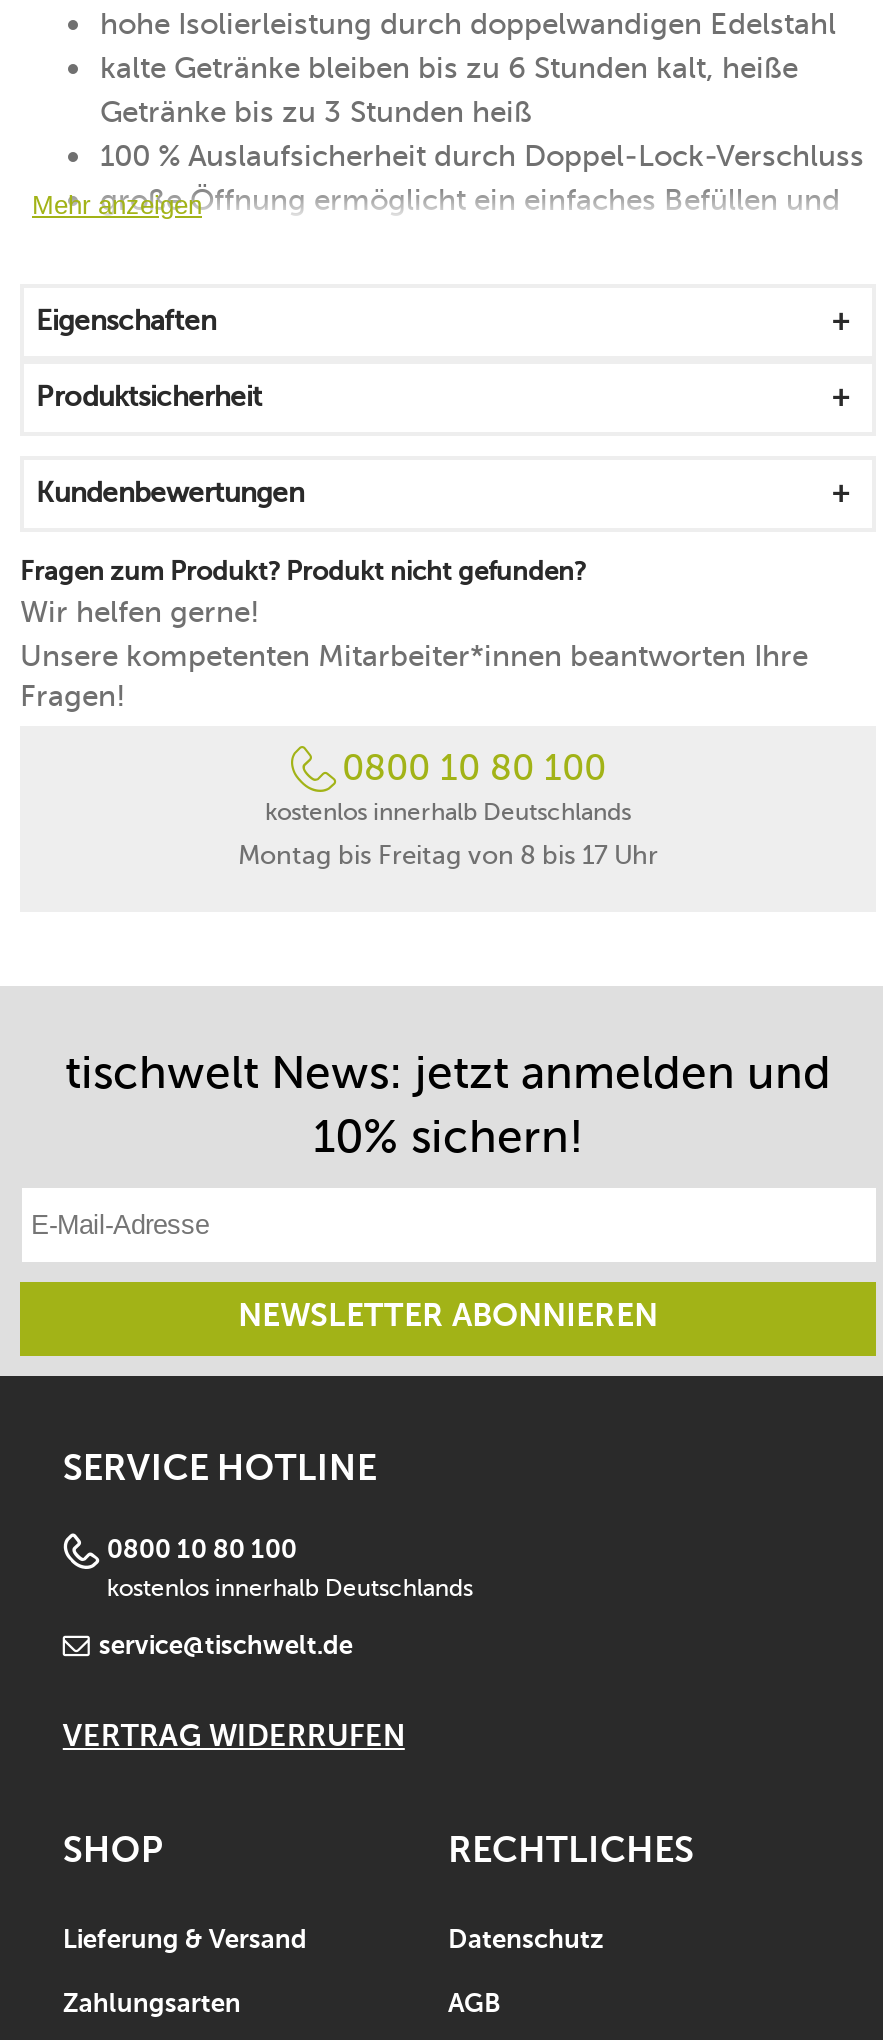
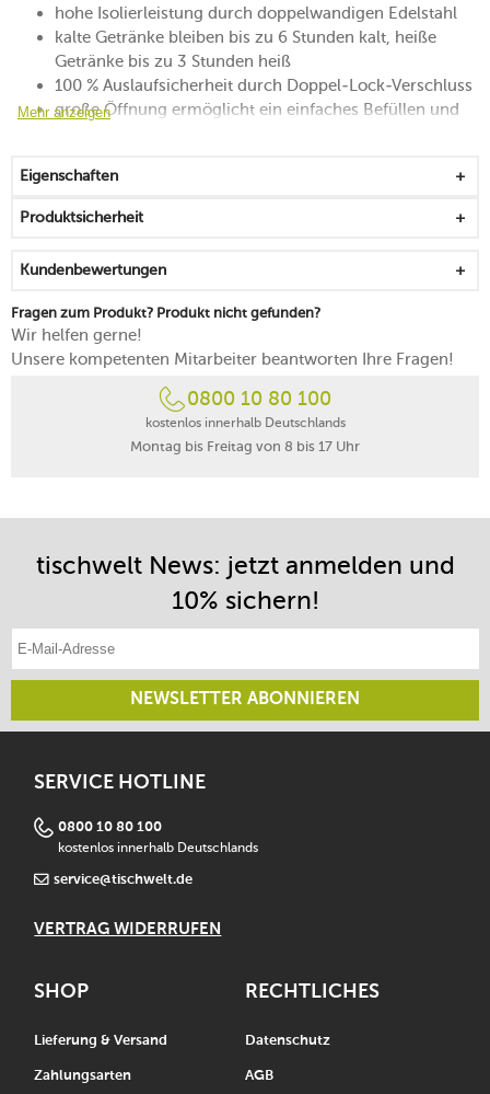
- Unsere kompetenten Mitarbeiter*innen beantworten Ihre
- Fragen!
+ Unsere kompetenten Mitarbeiter beantworten Ihre Fragen!
